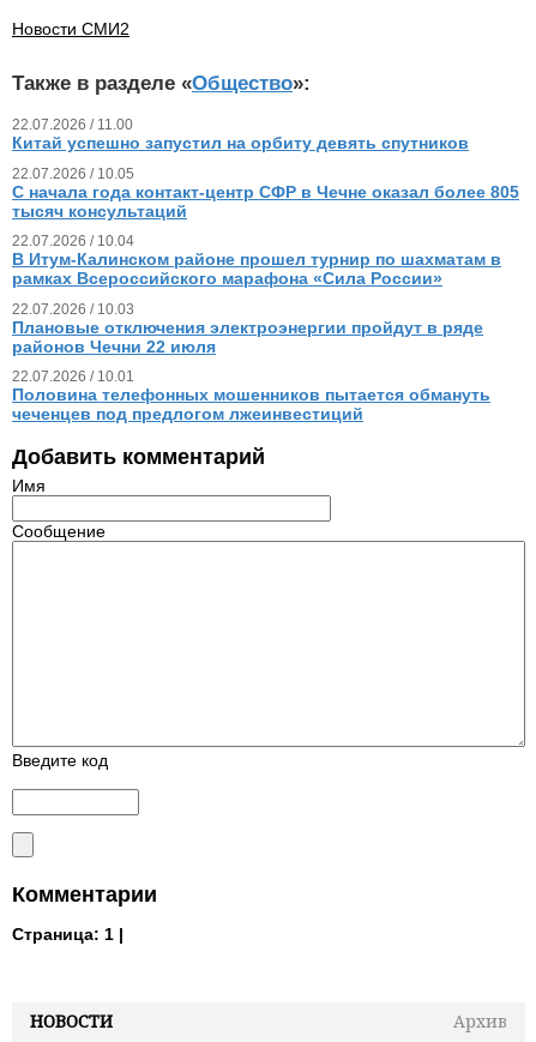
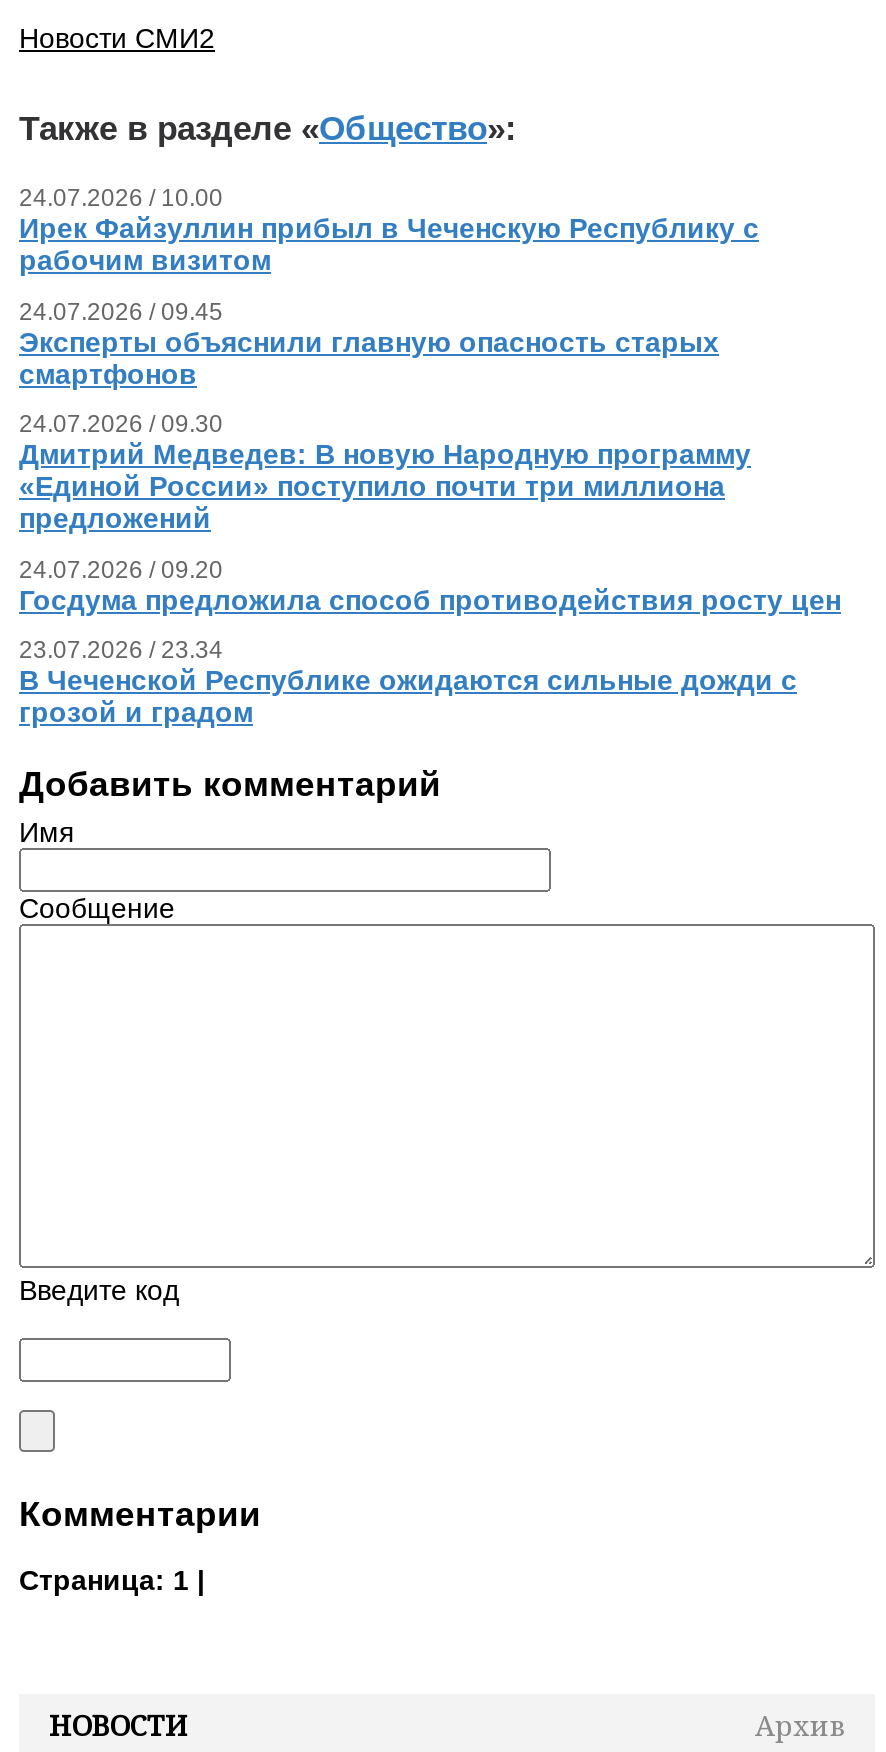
- 22.07.2026 / 11.00
- Китай успешно запустил на орбиту девять спутников
+ 24.07.2026 / 10.00
+ Ирек Файзуллин прибыл в Чеченскую Республику с
+ рабочим визитом

- 22.07.2026 / 10.05
- С начала года контакт-центр СФР в Чечне оказал более 805
- тысяч консультаций
+ 24.07.2026 / 09.45
+ Эксперты объяснили главную опасность старых
+ смартфонов

- 22.07.2026 / 10.04
- В Итум-Калинском районе прошел турнир по шахматам в
- рамках Всероссийского марафона «Сила России»
+ 24.07.2026 / 09.30
+ Дмитрий Медведев: В новую Народную программу
+ «Единой России» поступило почти три миллиона
+ предложений

- 22.07.2026 / 10.03
- Плановые отключения электроэнергии пройдут в ряде
- районов Чечни 22 июля
+ 24.07.2026 / 09.20
+ Госдума предложила способ противодействия росту цен

- 22.07.2026 / 10.01
- Половина телефонных мошенников пытается обмануть
- чеченцев под предлогом лжеинвестиций
+ 23.07.2026 / 23.34
+ В Чеченской Республике ожидаются сильные дожди с
+ грозой и градом
